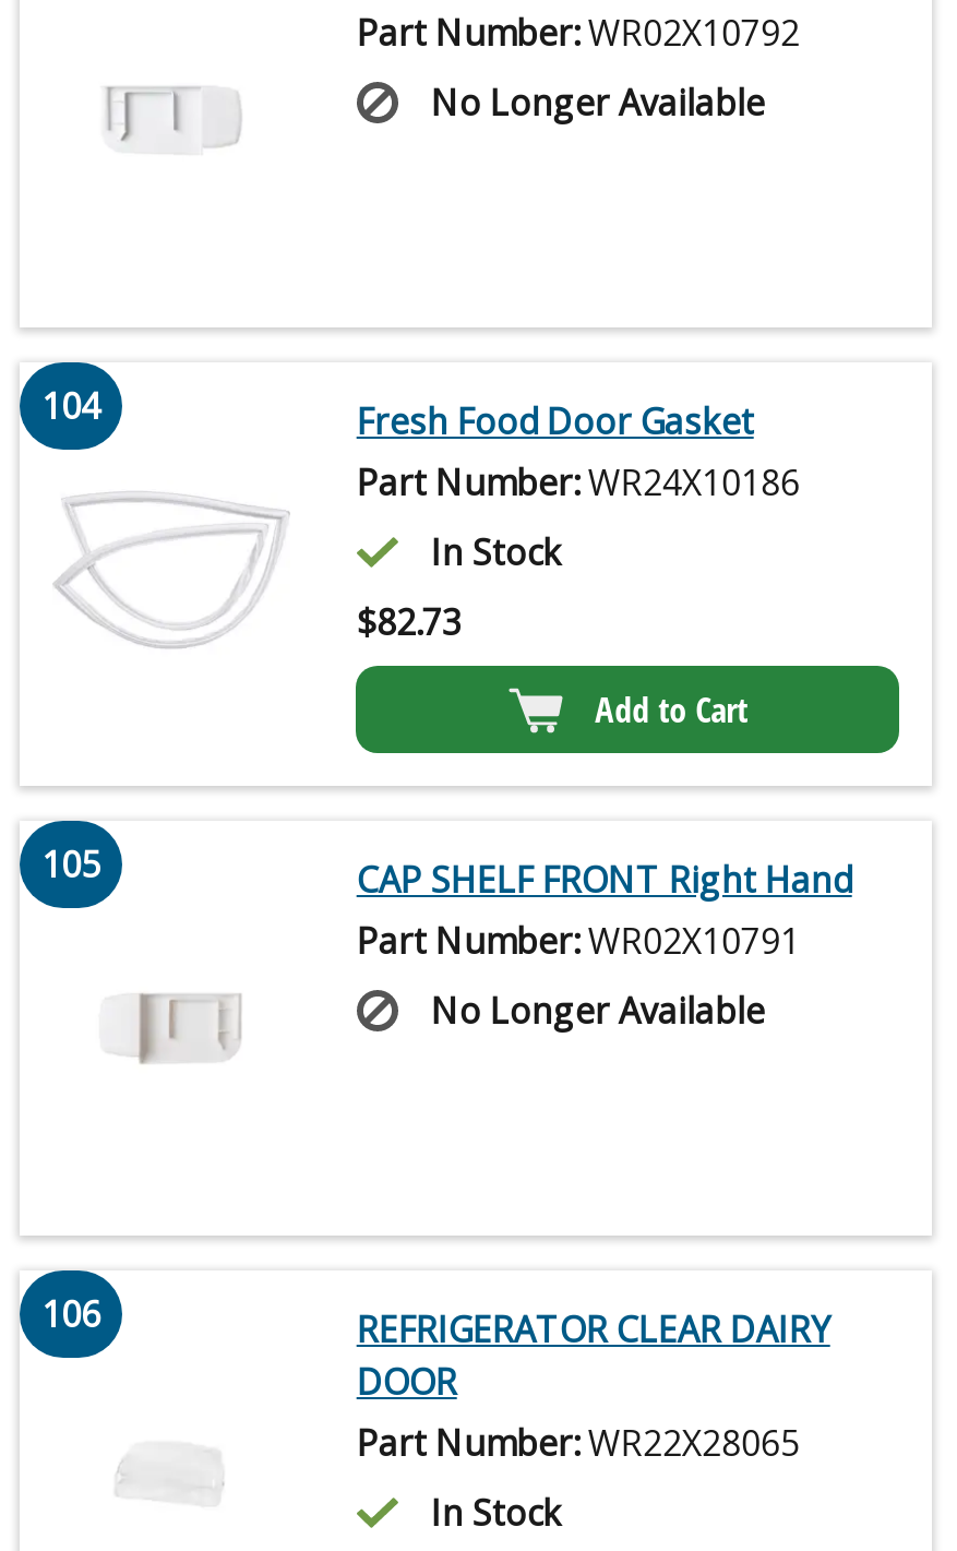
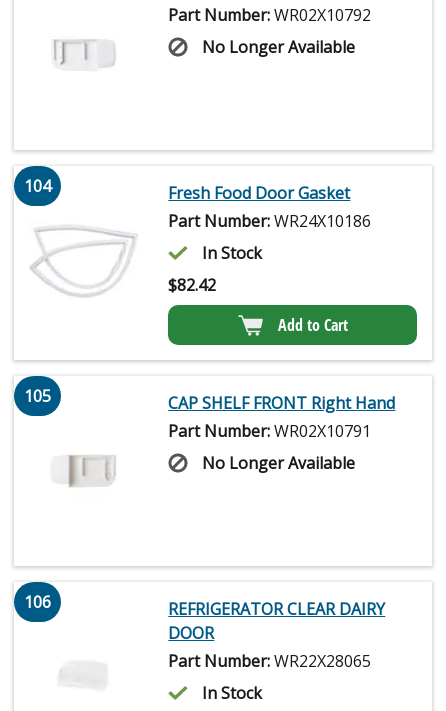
- $82.73
+ $82.42
